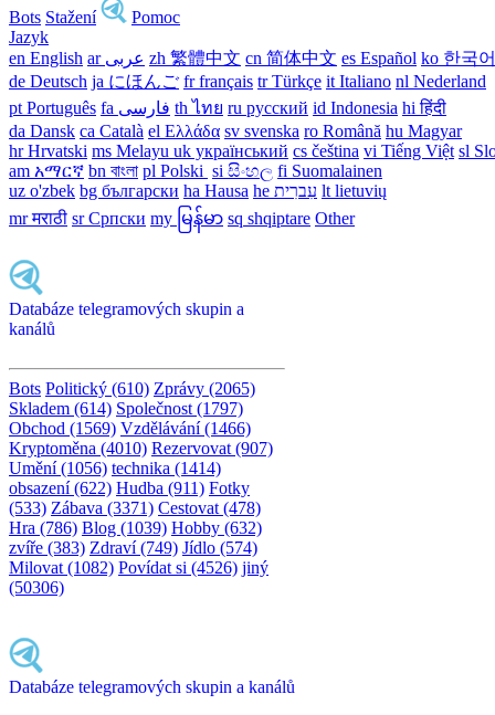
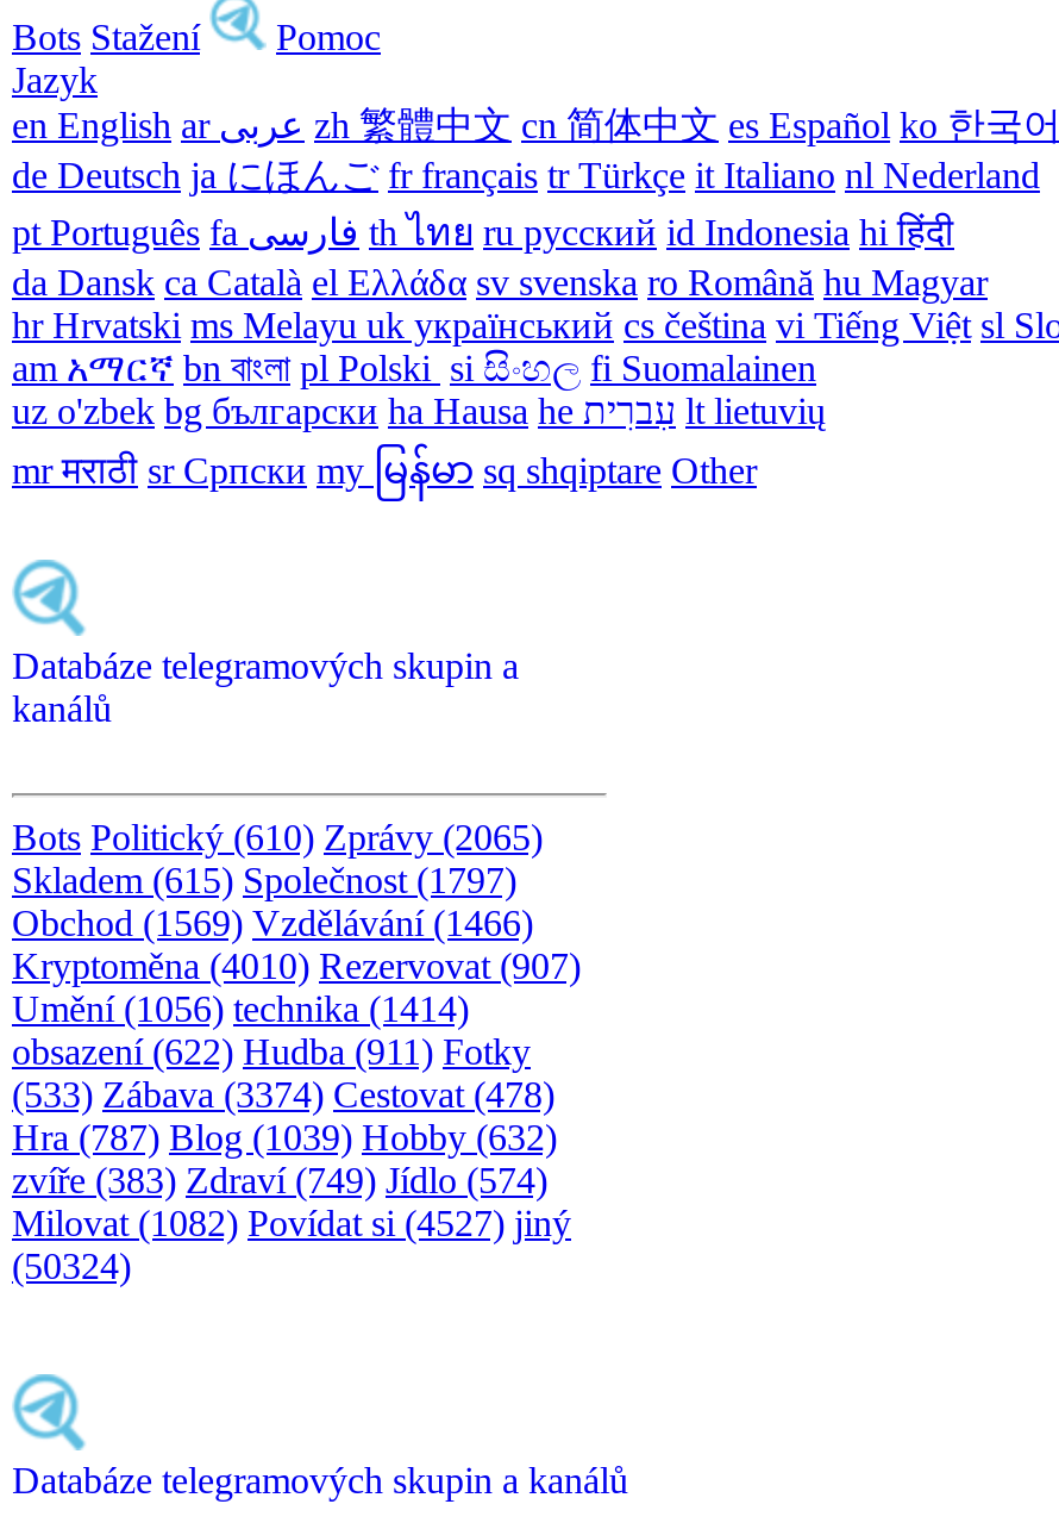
- Skladem (614) Společnost (1797)
+ Skladem (615) Společnost (1797)

- (533) Zábava (3371) Cestovat (478)
+ (533) Zábava (3374) Cestovat (478)

- Hra (786) Blog (1039) Hobby (632)
+ Hra (787) Blog (1039) Hobby (632)

- Milovat (1082) Povídat si (4526) jiný
+ Milovat (1082) Povídat si (4527) jiný

- (50306)
+ (50324)
